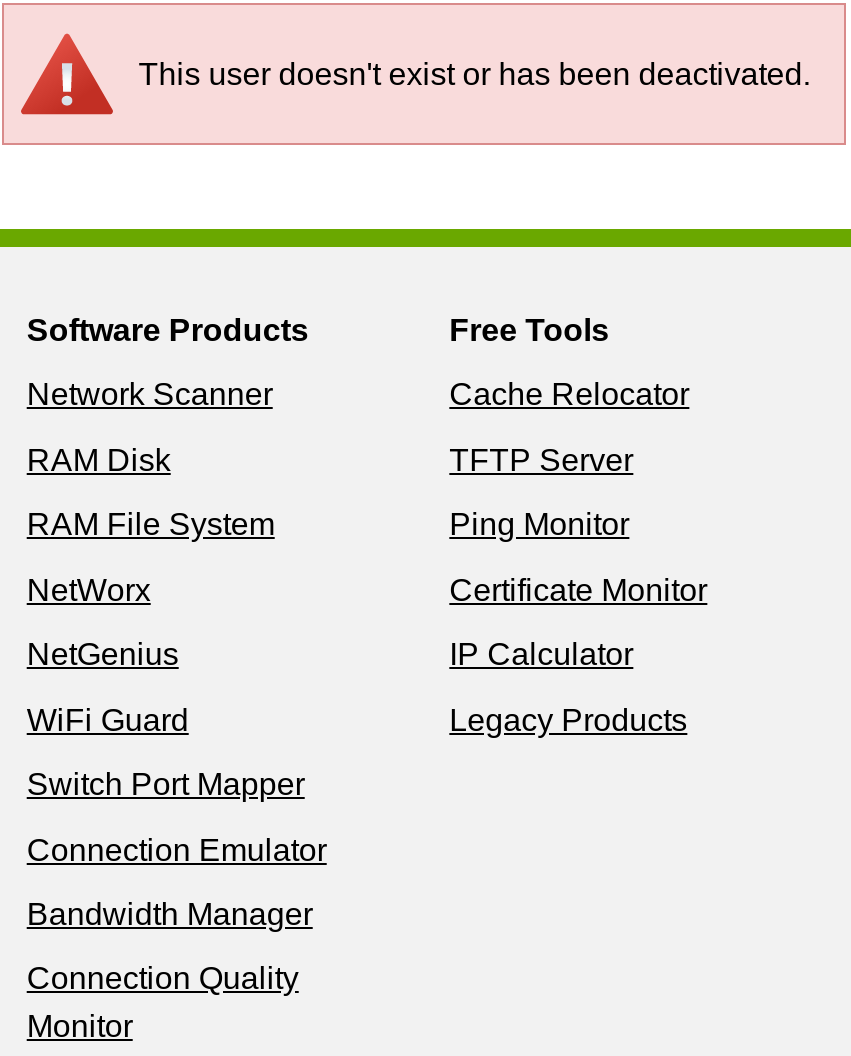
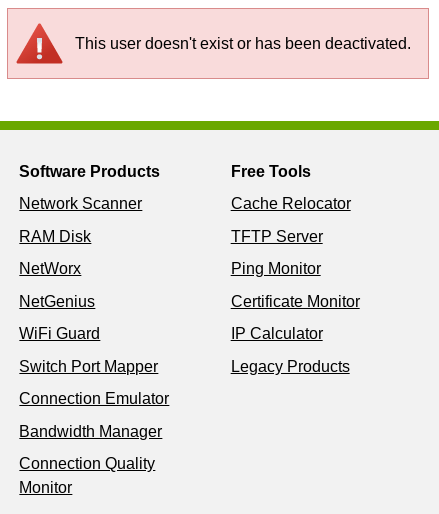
- RAM File System
